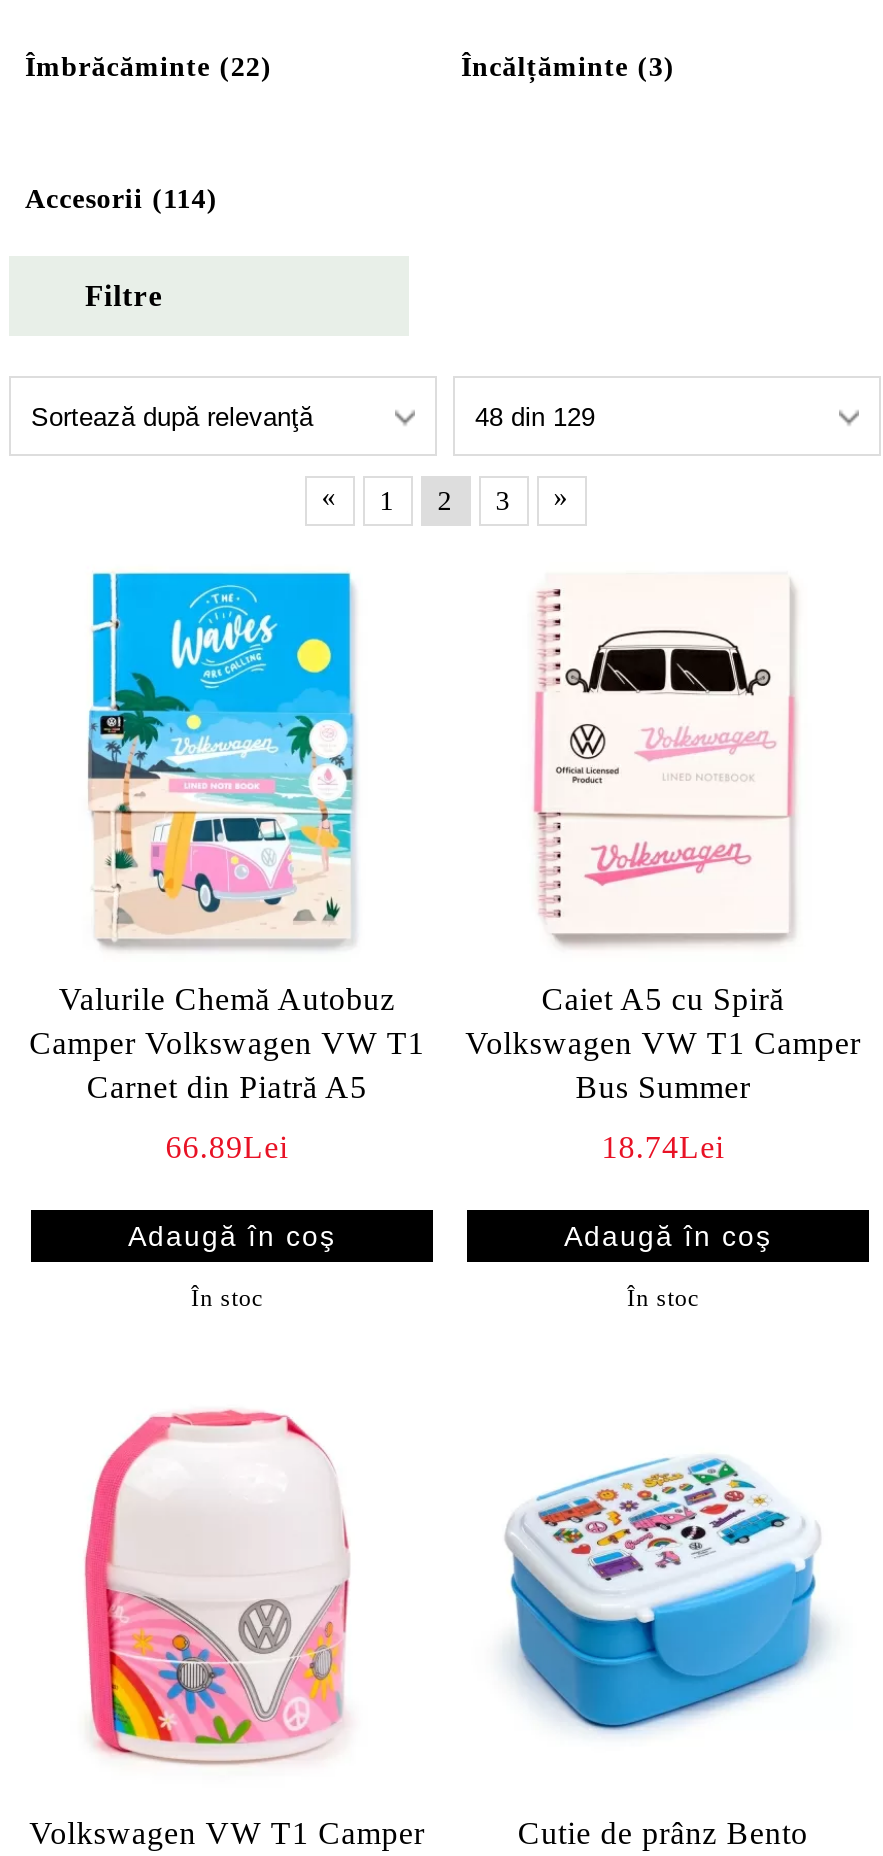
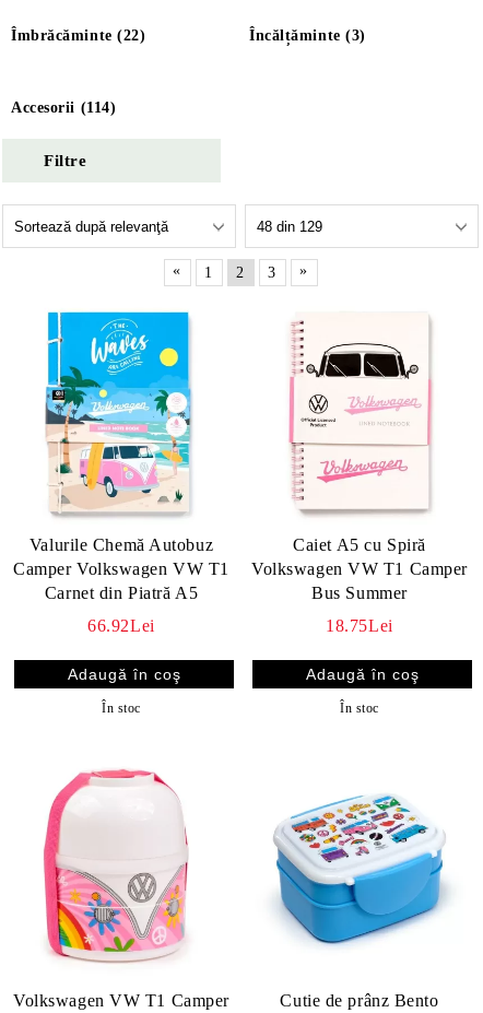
- 66.89Lei
+ 66.92Lei

- 18.74Lei
+ 18.75Lei
